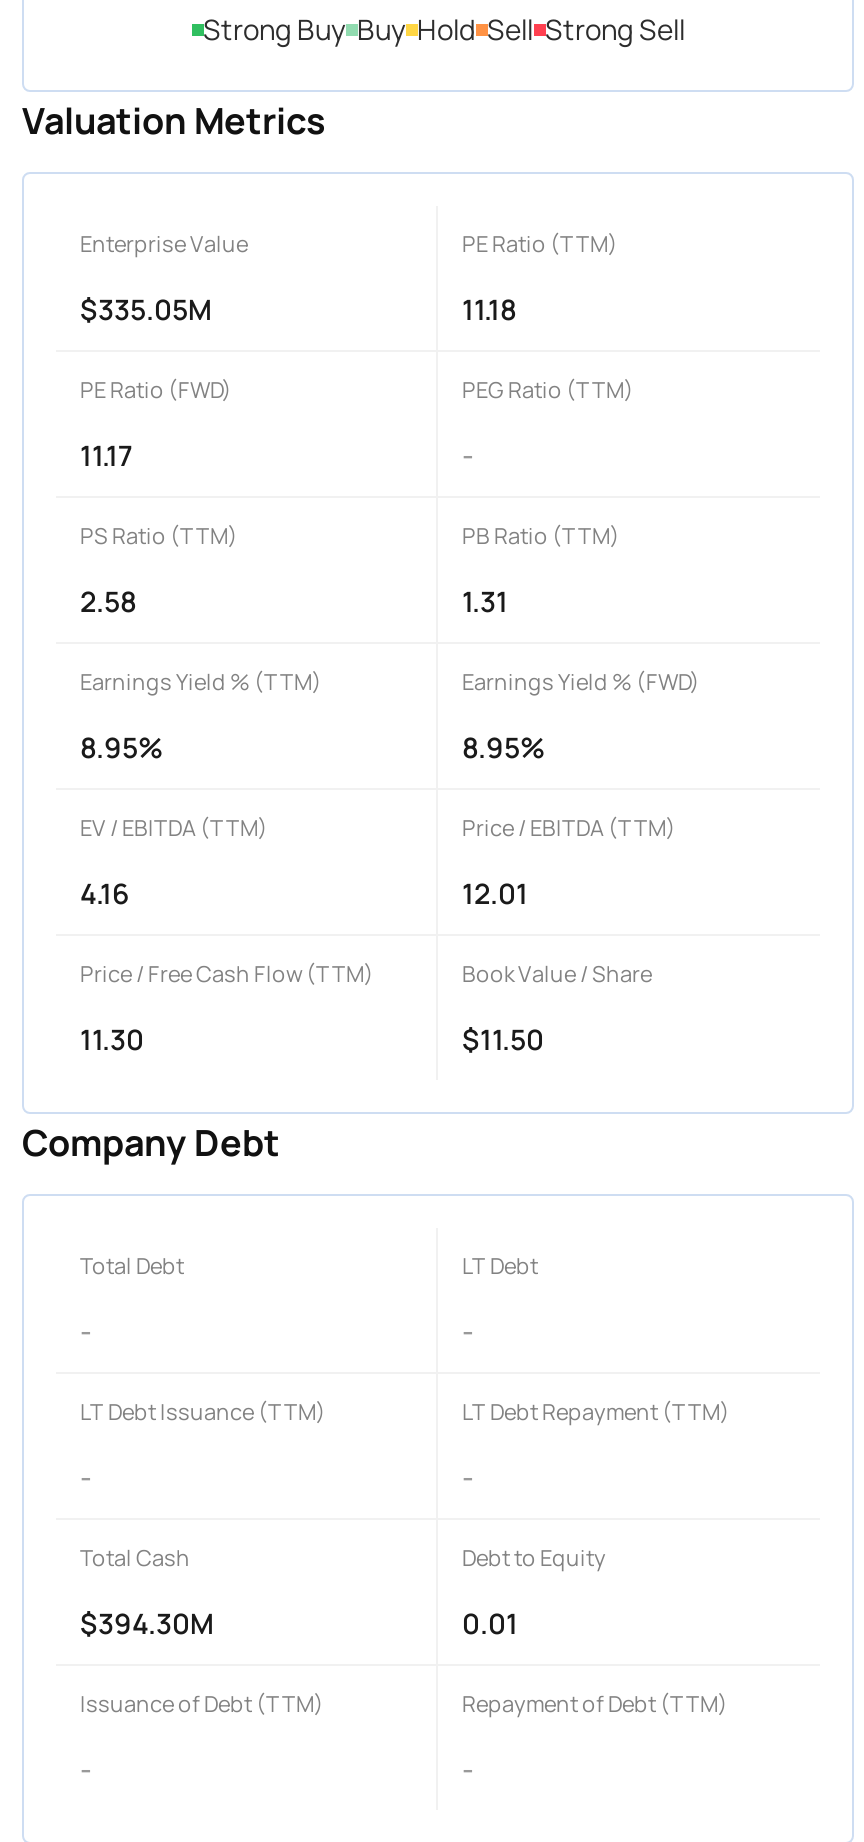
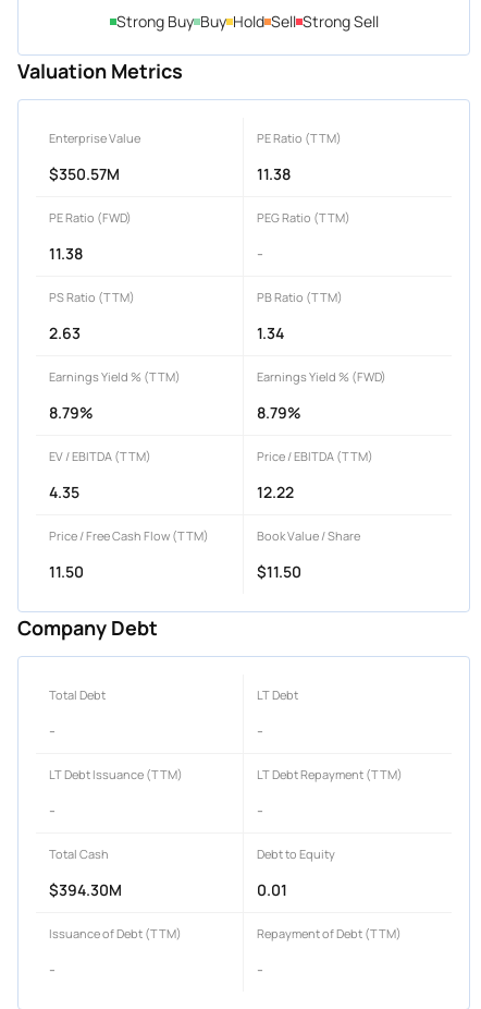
- $335.05M
+ $350.57M

- 11.18
+ 11.38

- 11.17
+ 11.38

- 2.58
+ 2.63

- 1.31
+ 1.34

- 8.95%
+ 8.79%

- 8.95%
+ 8.79%

- 4.16
+ 4.35

- 12.01
+ 12.22

- 11.30
+ 11.50
